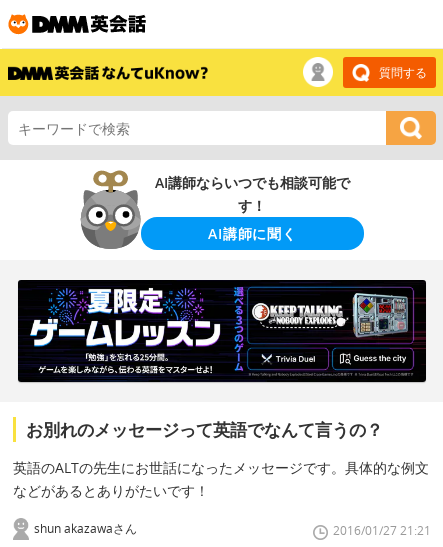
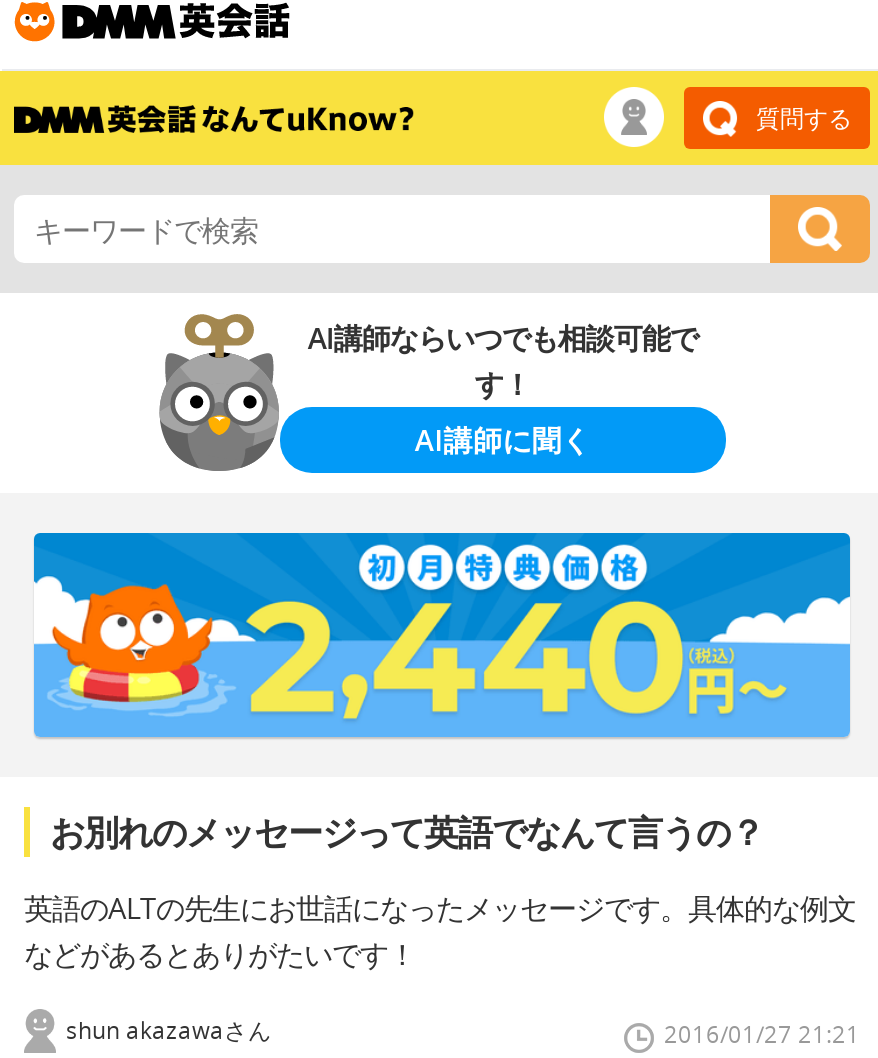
- [image]
+ [image]
